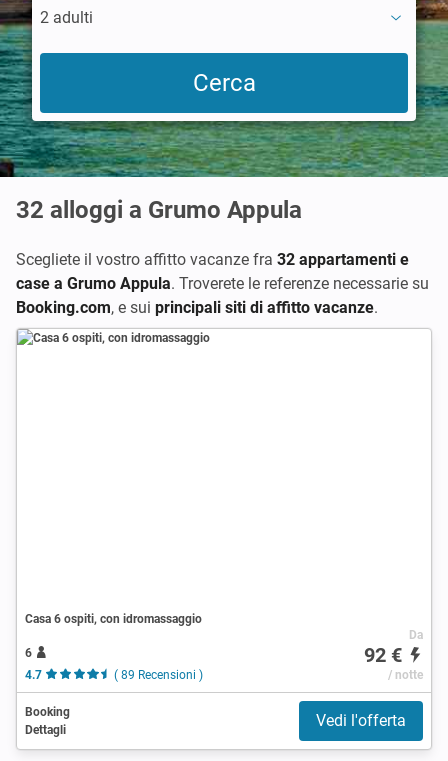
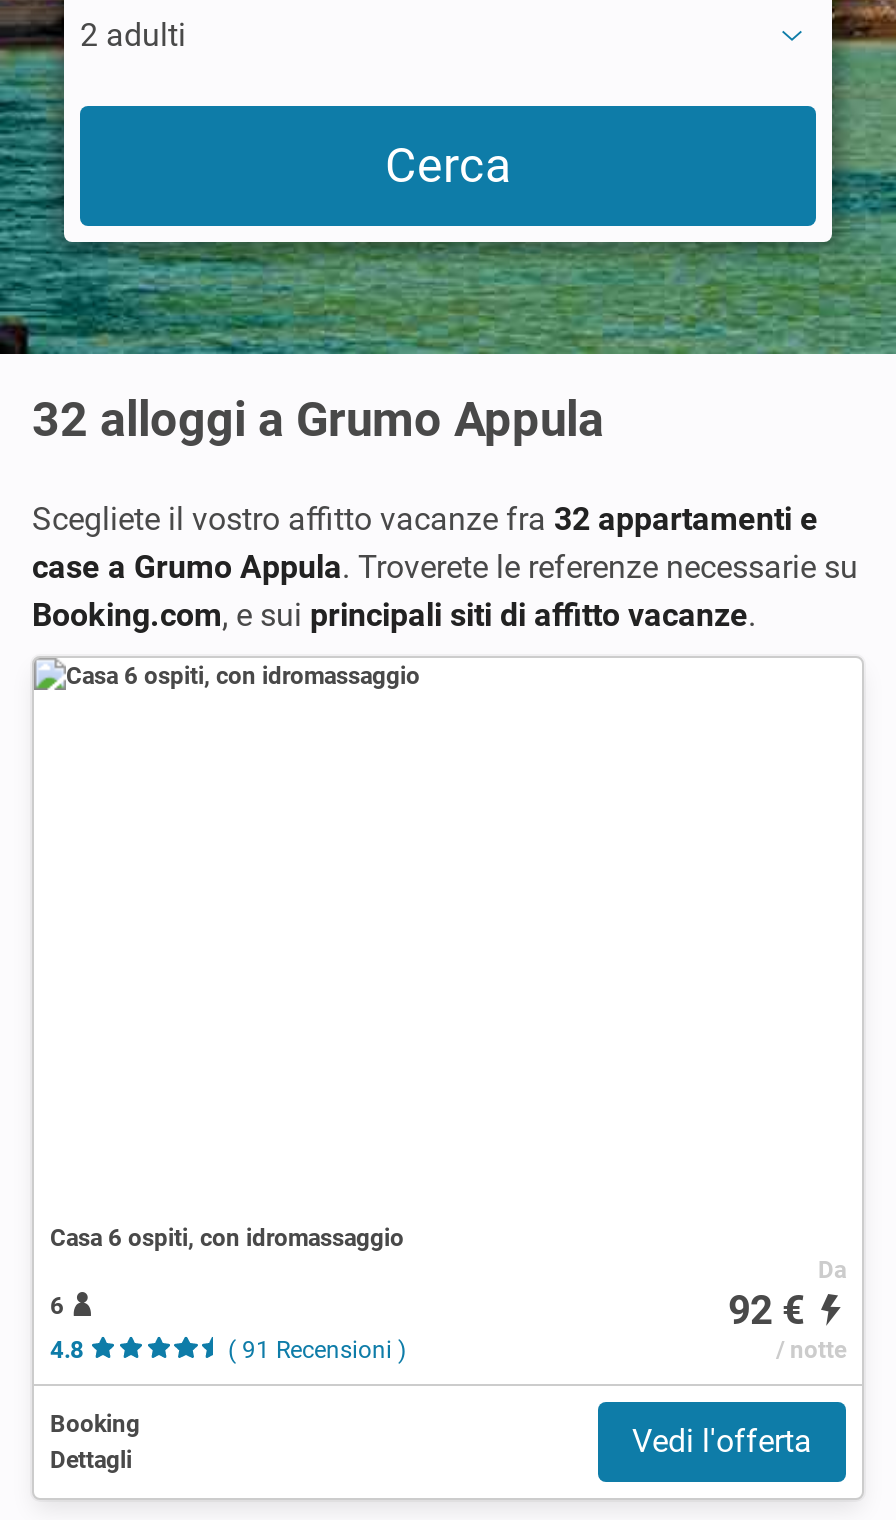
- 4.7
+ 4.8

- ( 89 Recensioni )
+ ( 91 Recensioni )
